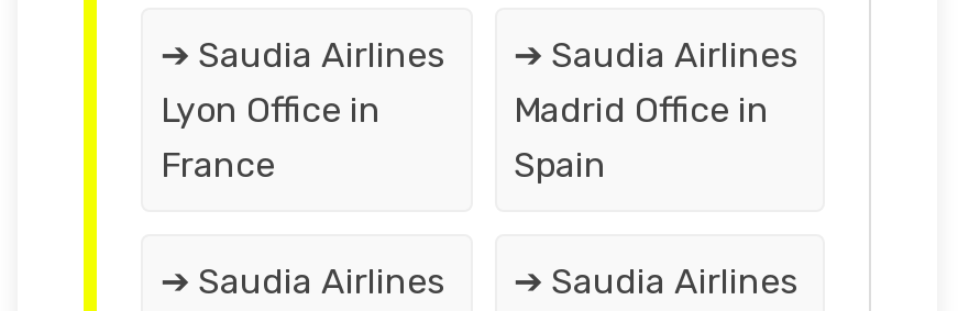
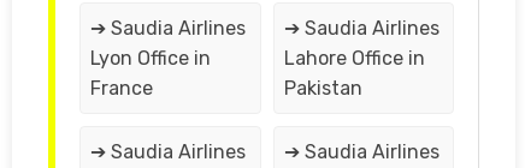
- Madrid Office in
- Spain
+ Lahore Office in
+ Pakistan
